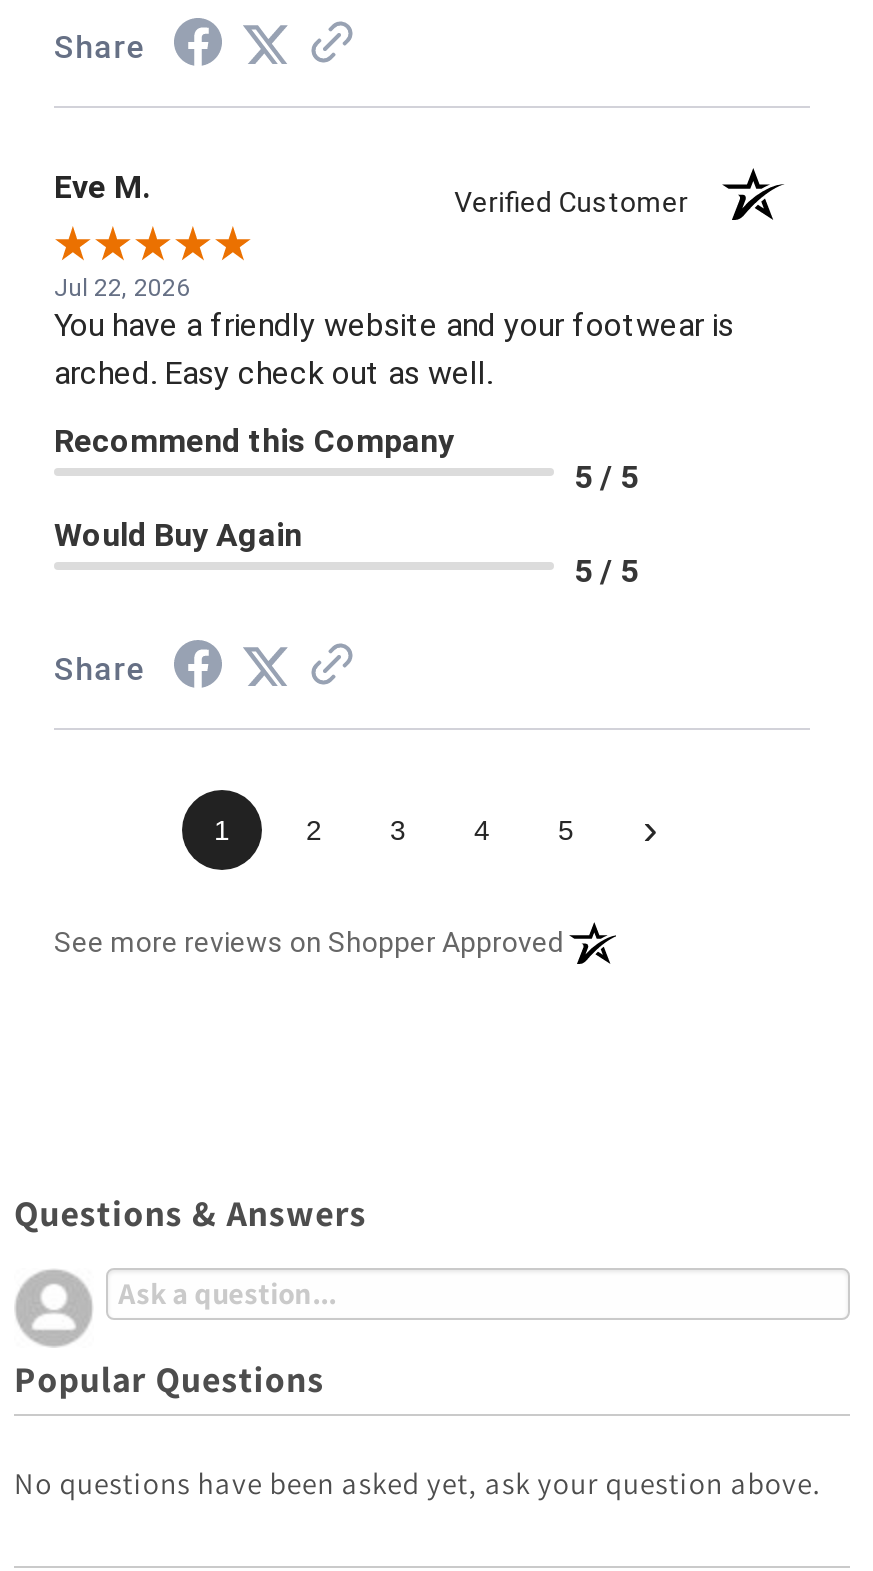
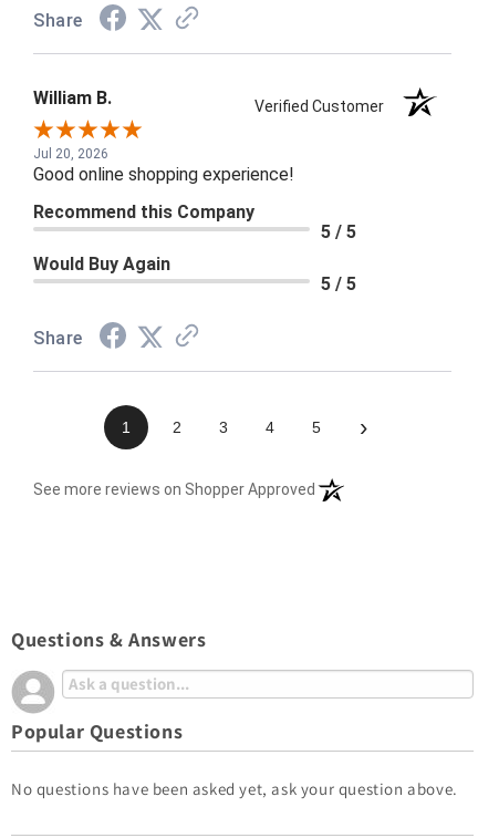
- Eve M.
+ William B.

- Jul 22, 2026
- You have a friendly website and your footwear is
- arched. Easy check out as well.
+ Jul 20, 2026
+ Good online shopping experience!
